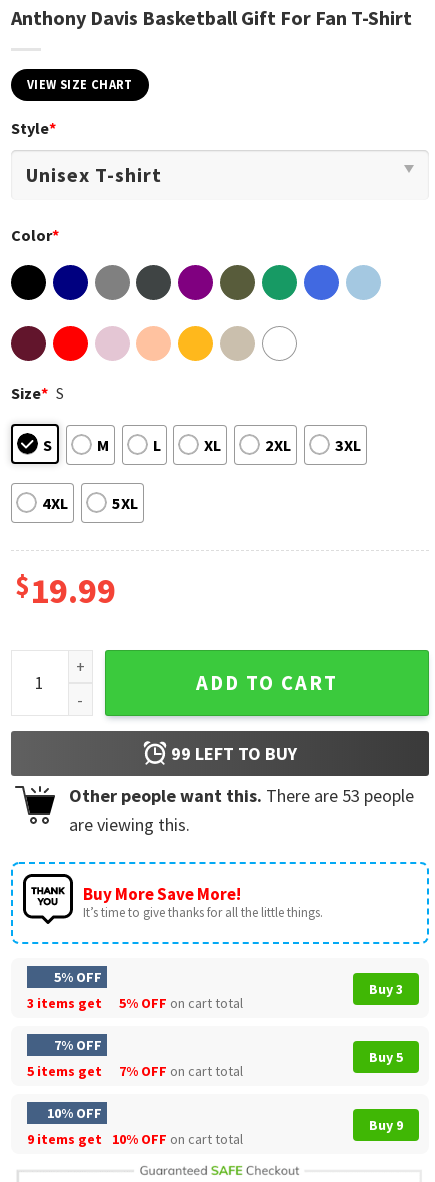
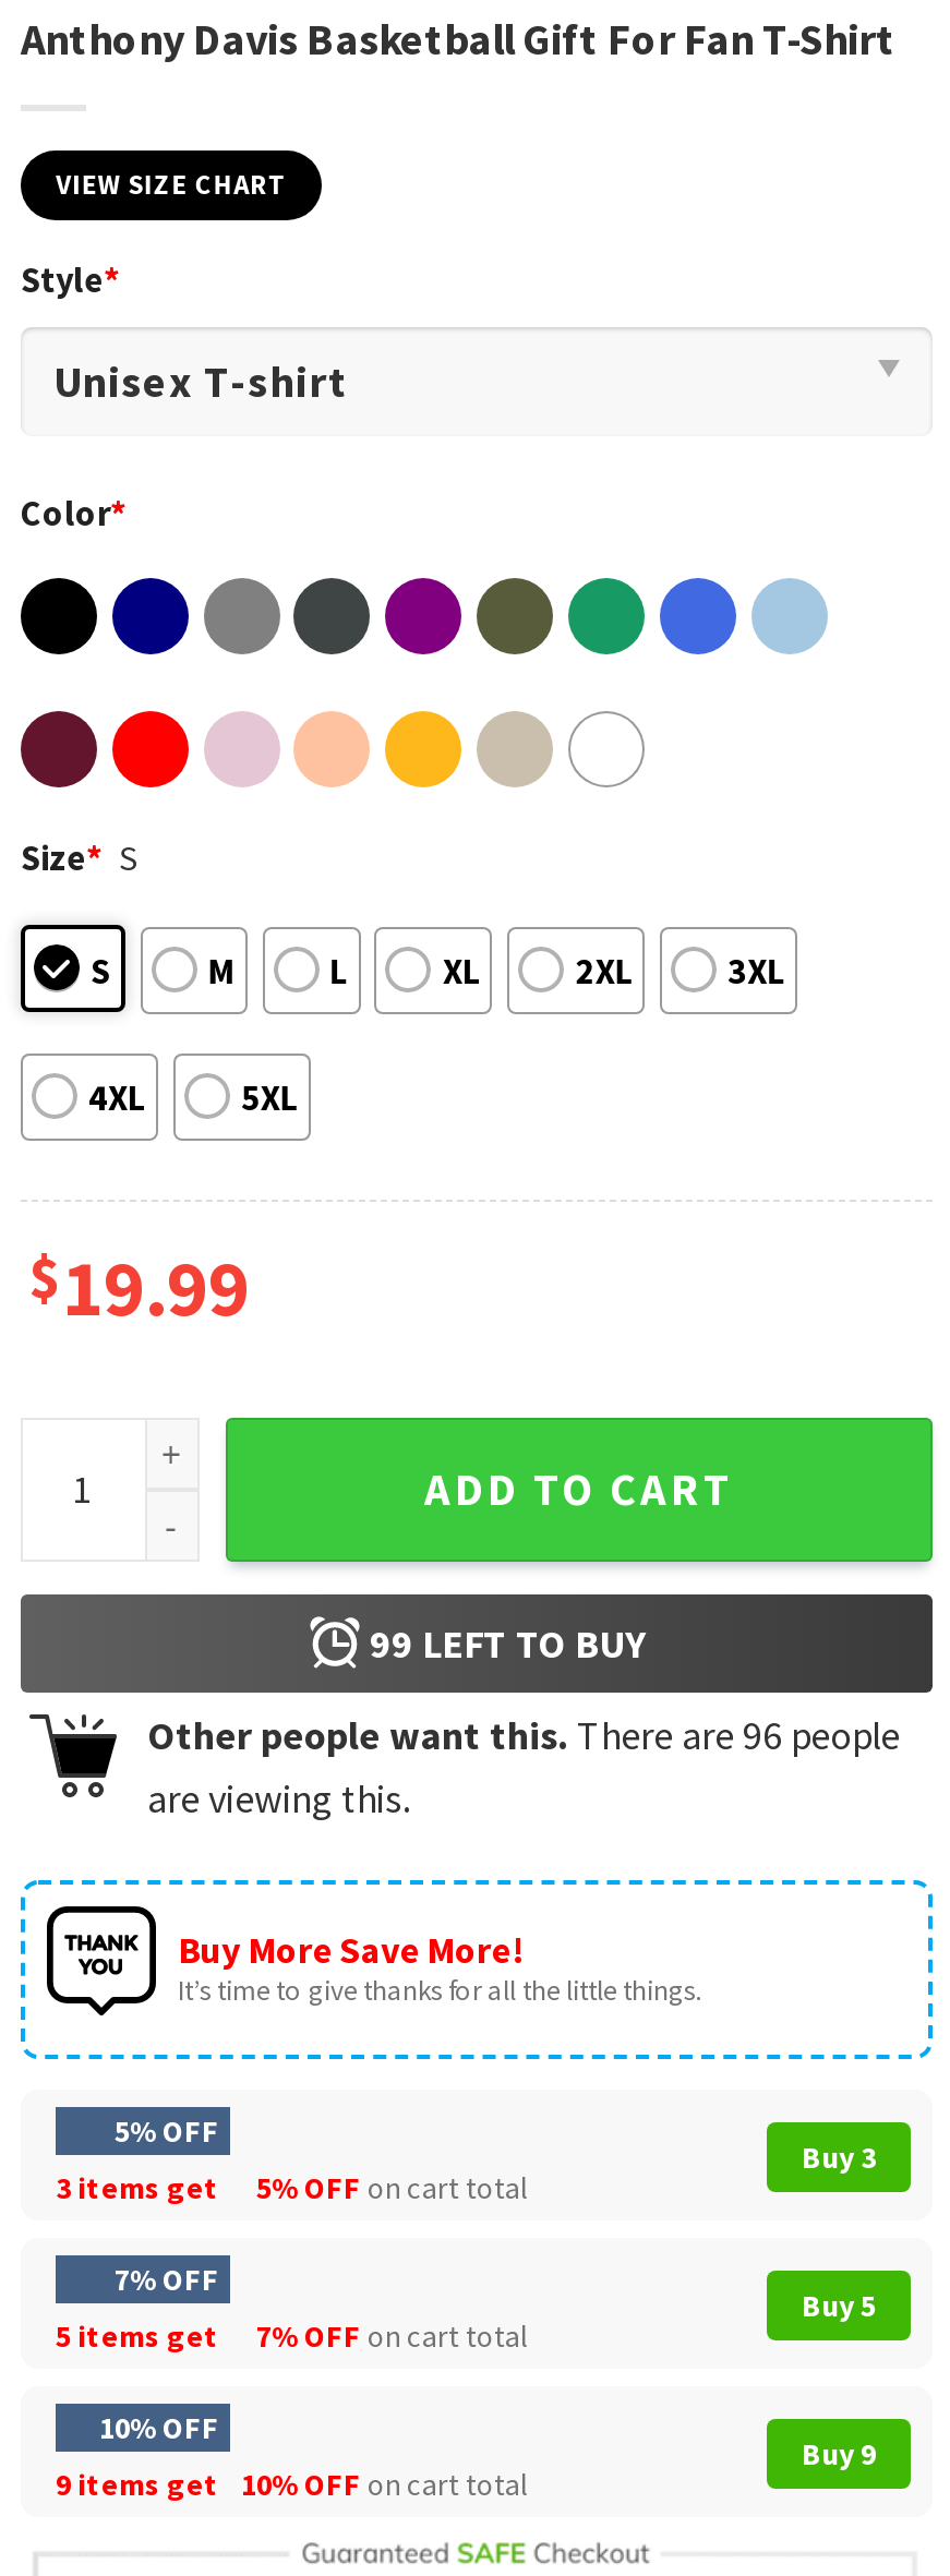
- Other people want this. There are 53 people
+ Other people want this. There are 96 people
